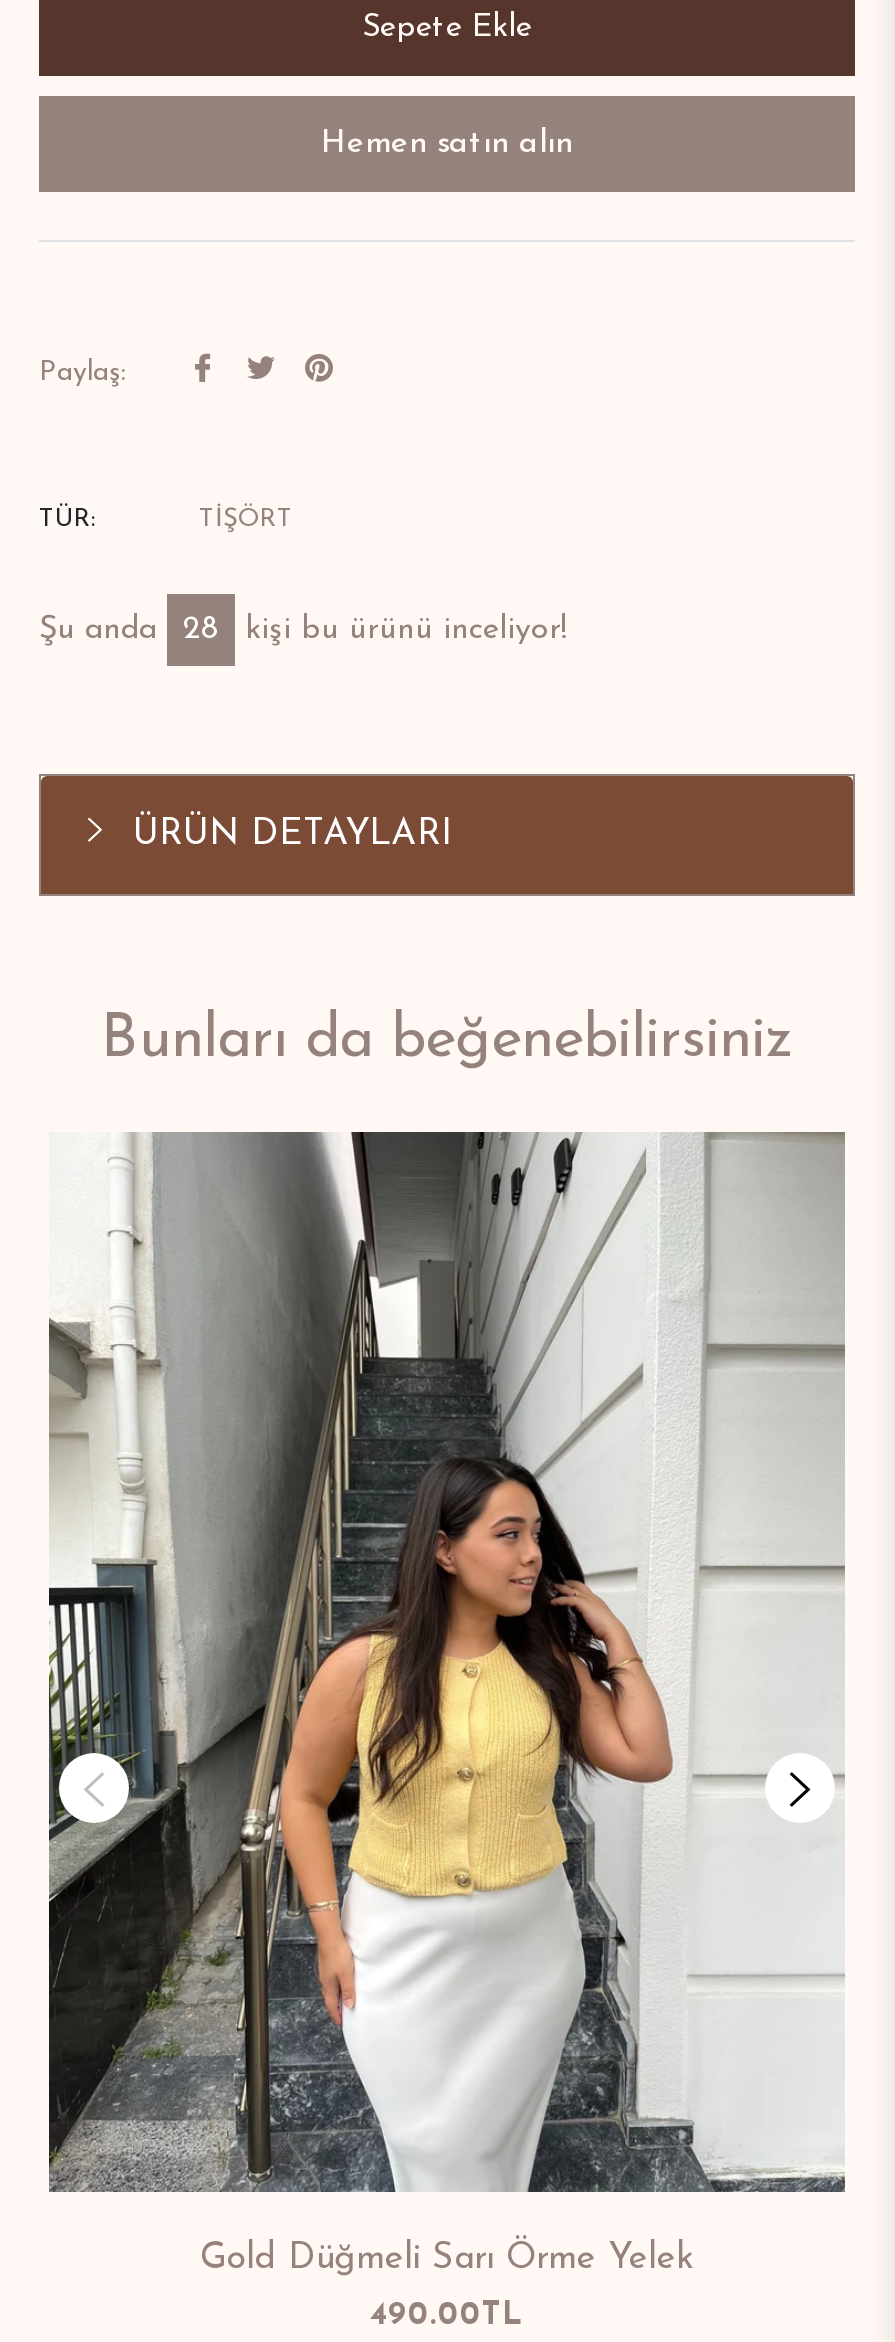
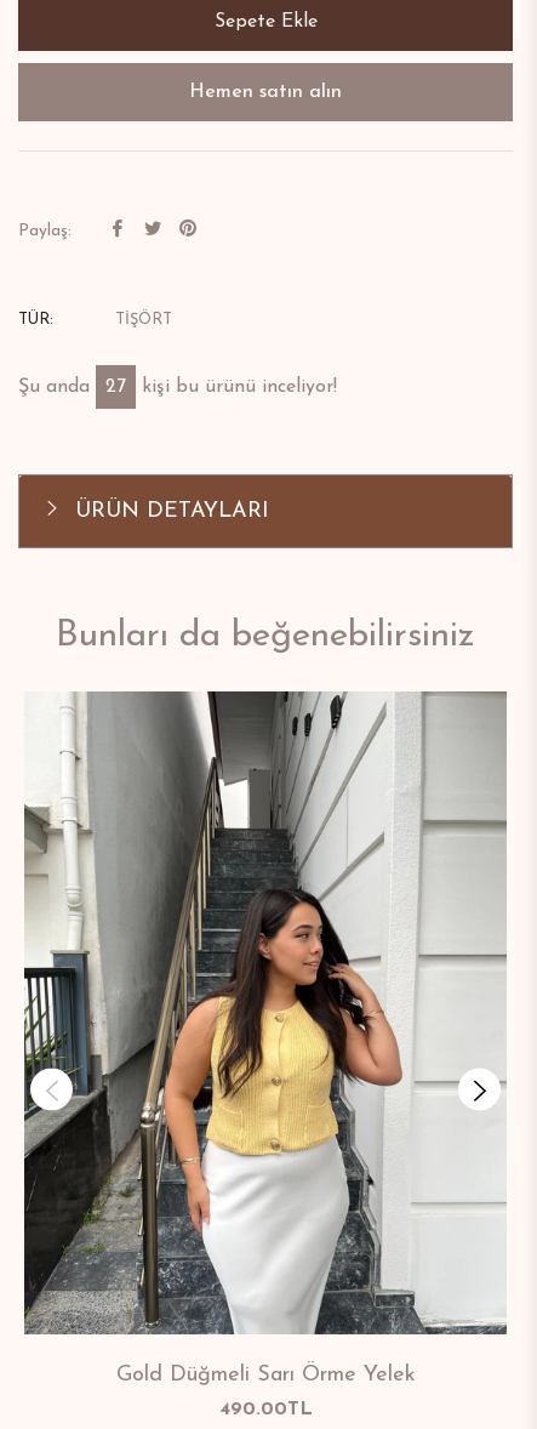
- Şu anda 28 kişi bu ürünü inceliyor!
+ Şu anda 27 kişi bu ürünü inceliyor!
